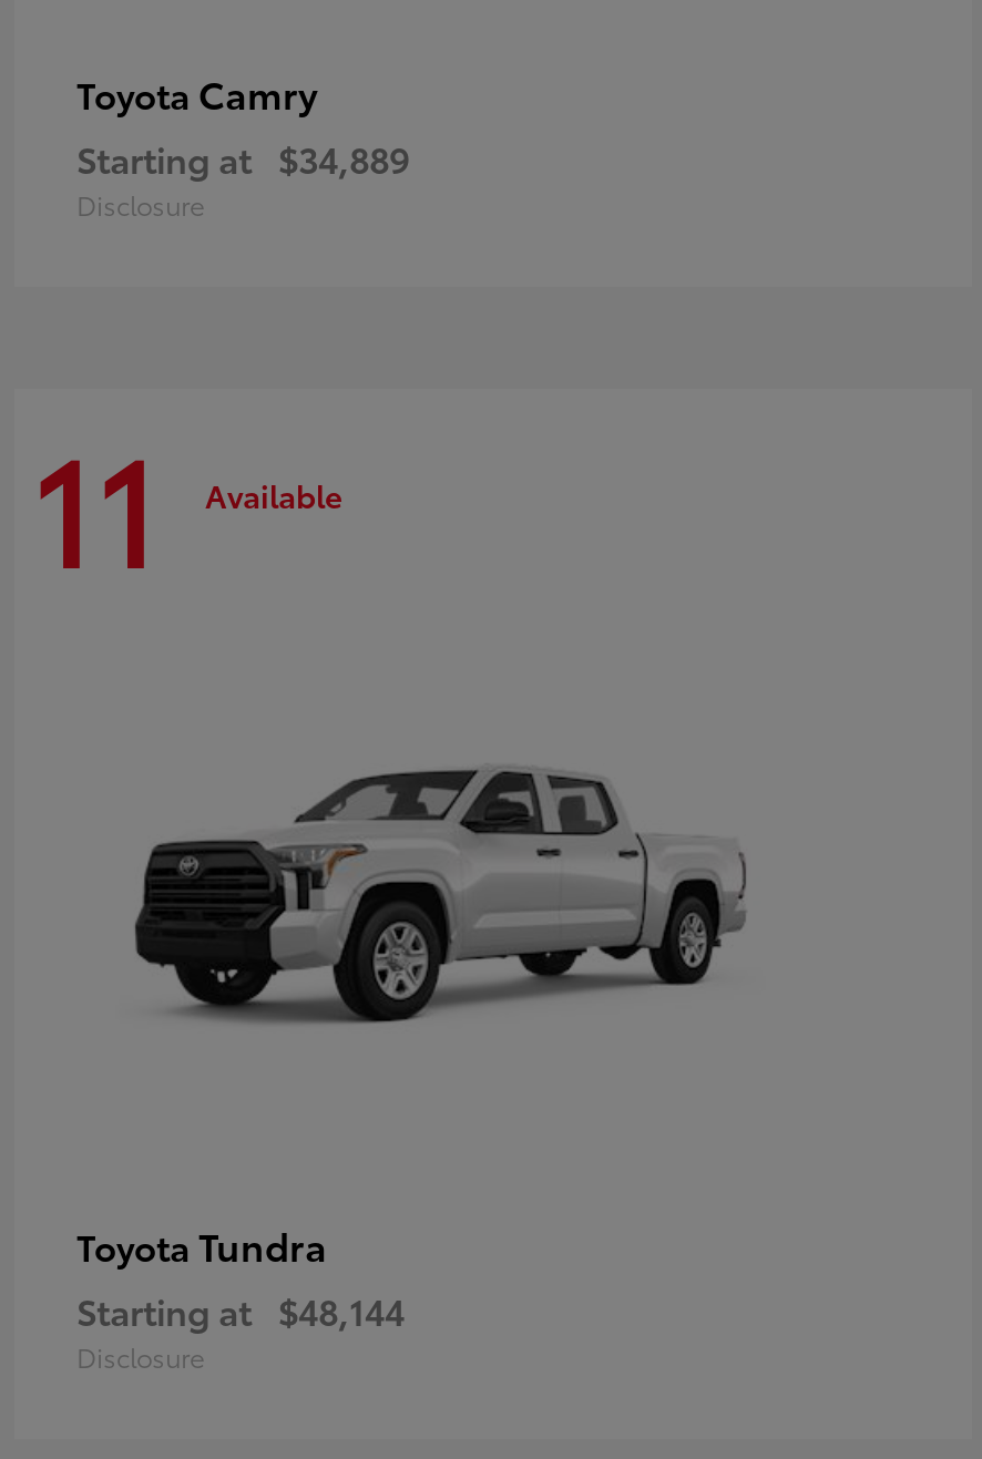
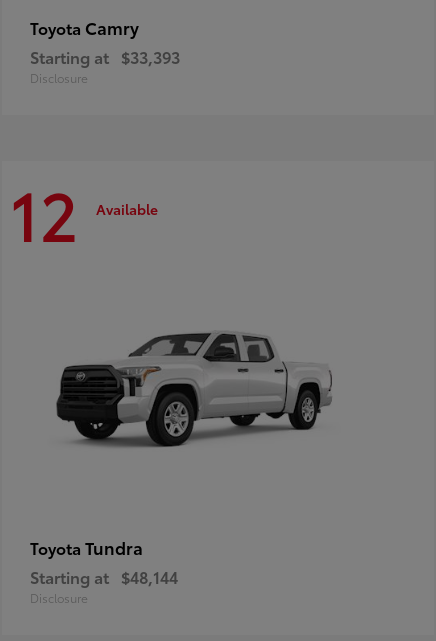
- Starting at $34,889
+ Starting at $33,393

- 11 Available
+ 12 Available
